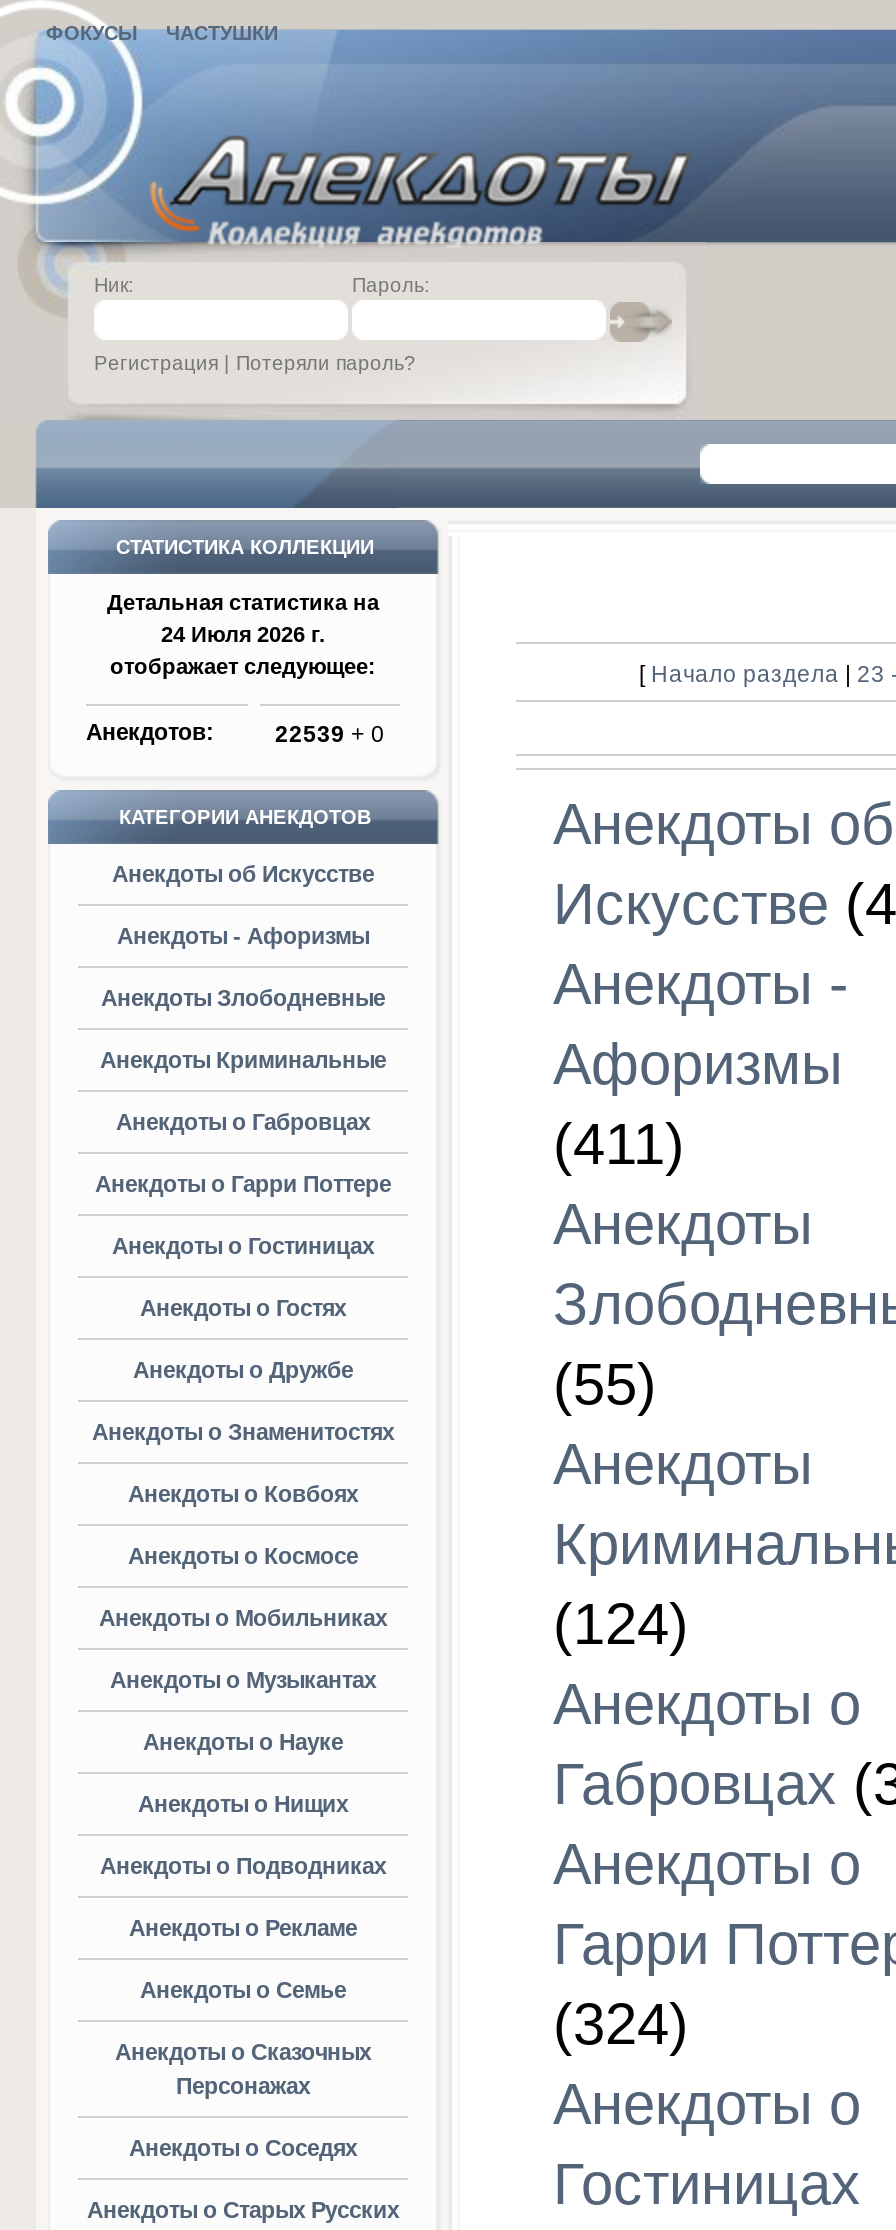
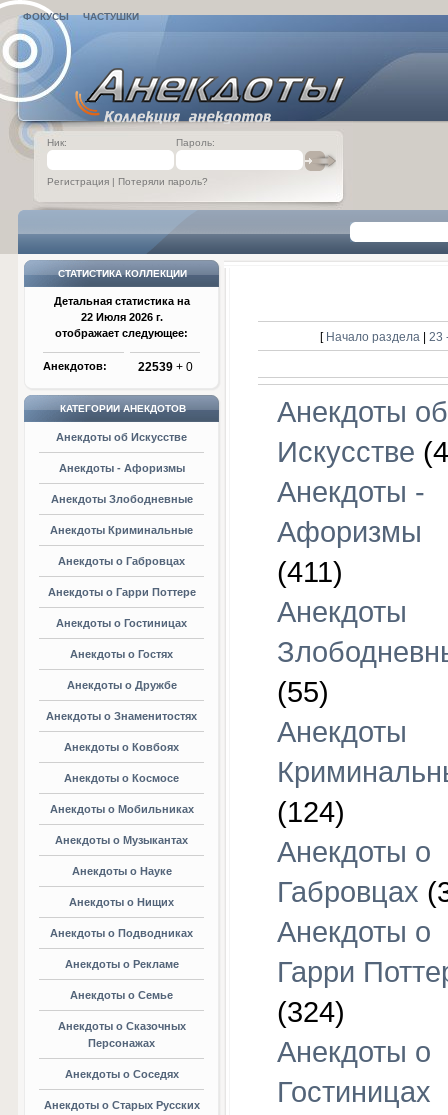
- 24 Июля 2026 г.
+ 22 Июля 2026 г.
